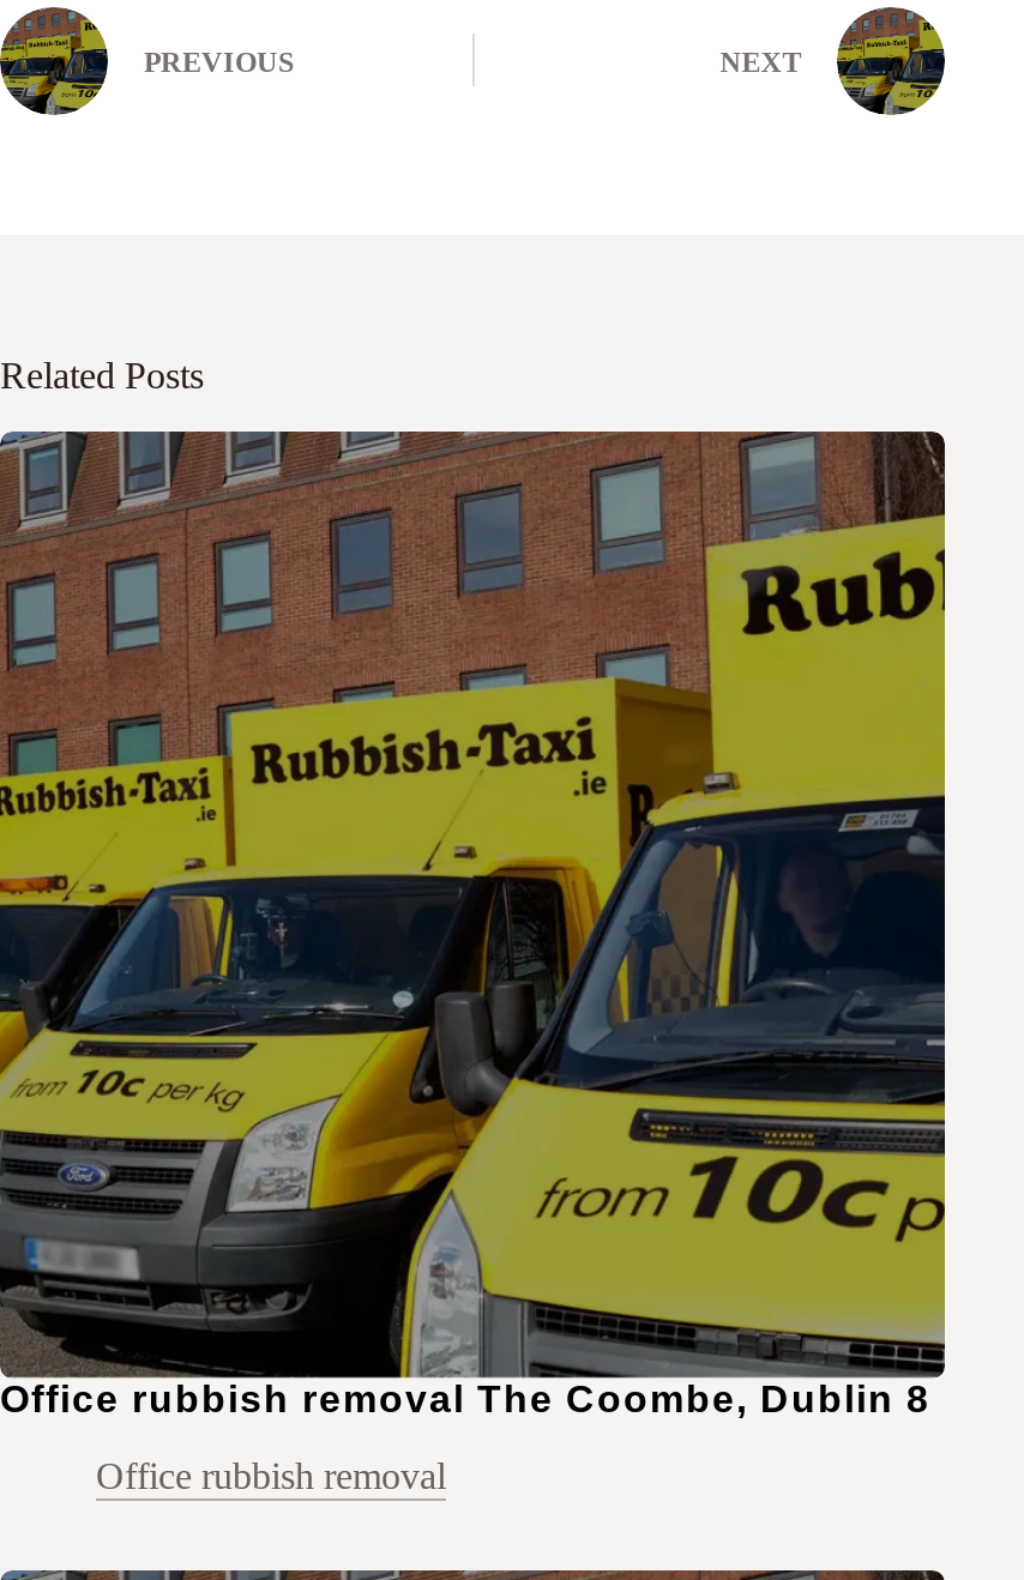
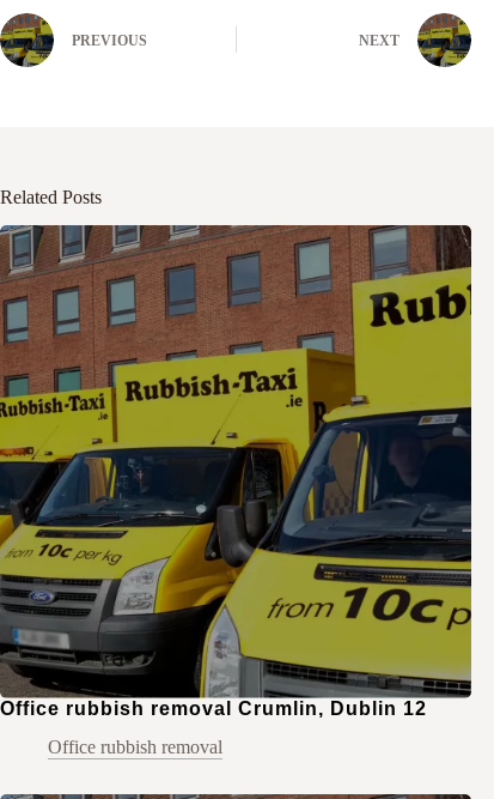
- Office rubbish removal The Coombe, Dublin 8
+ Office rubbish removal Crumlin, Dublin 12
